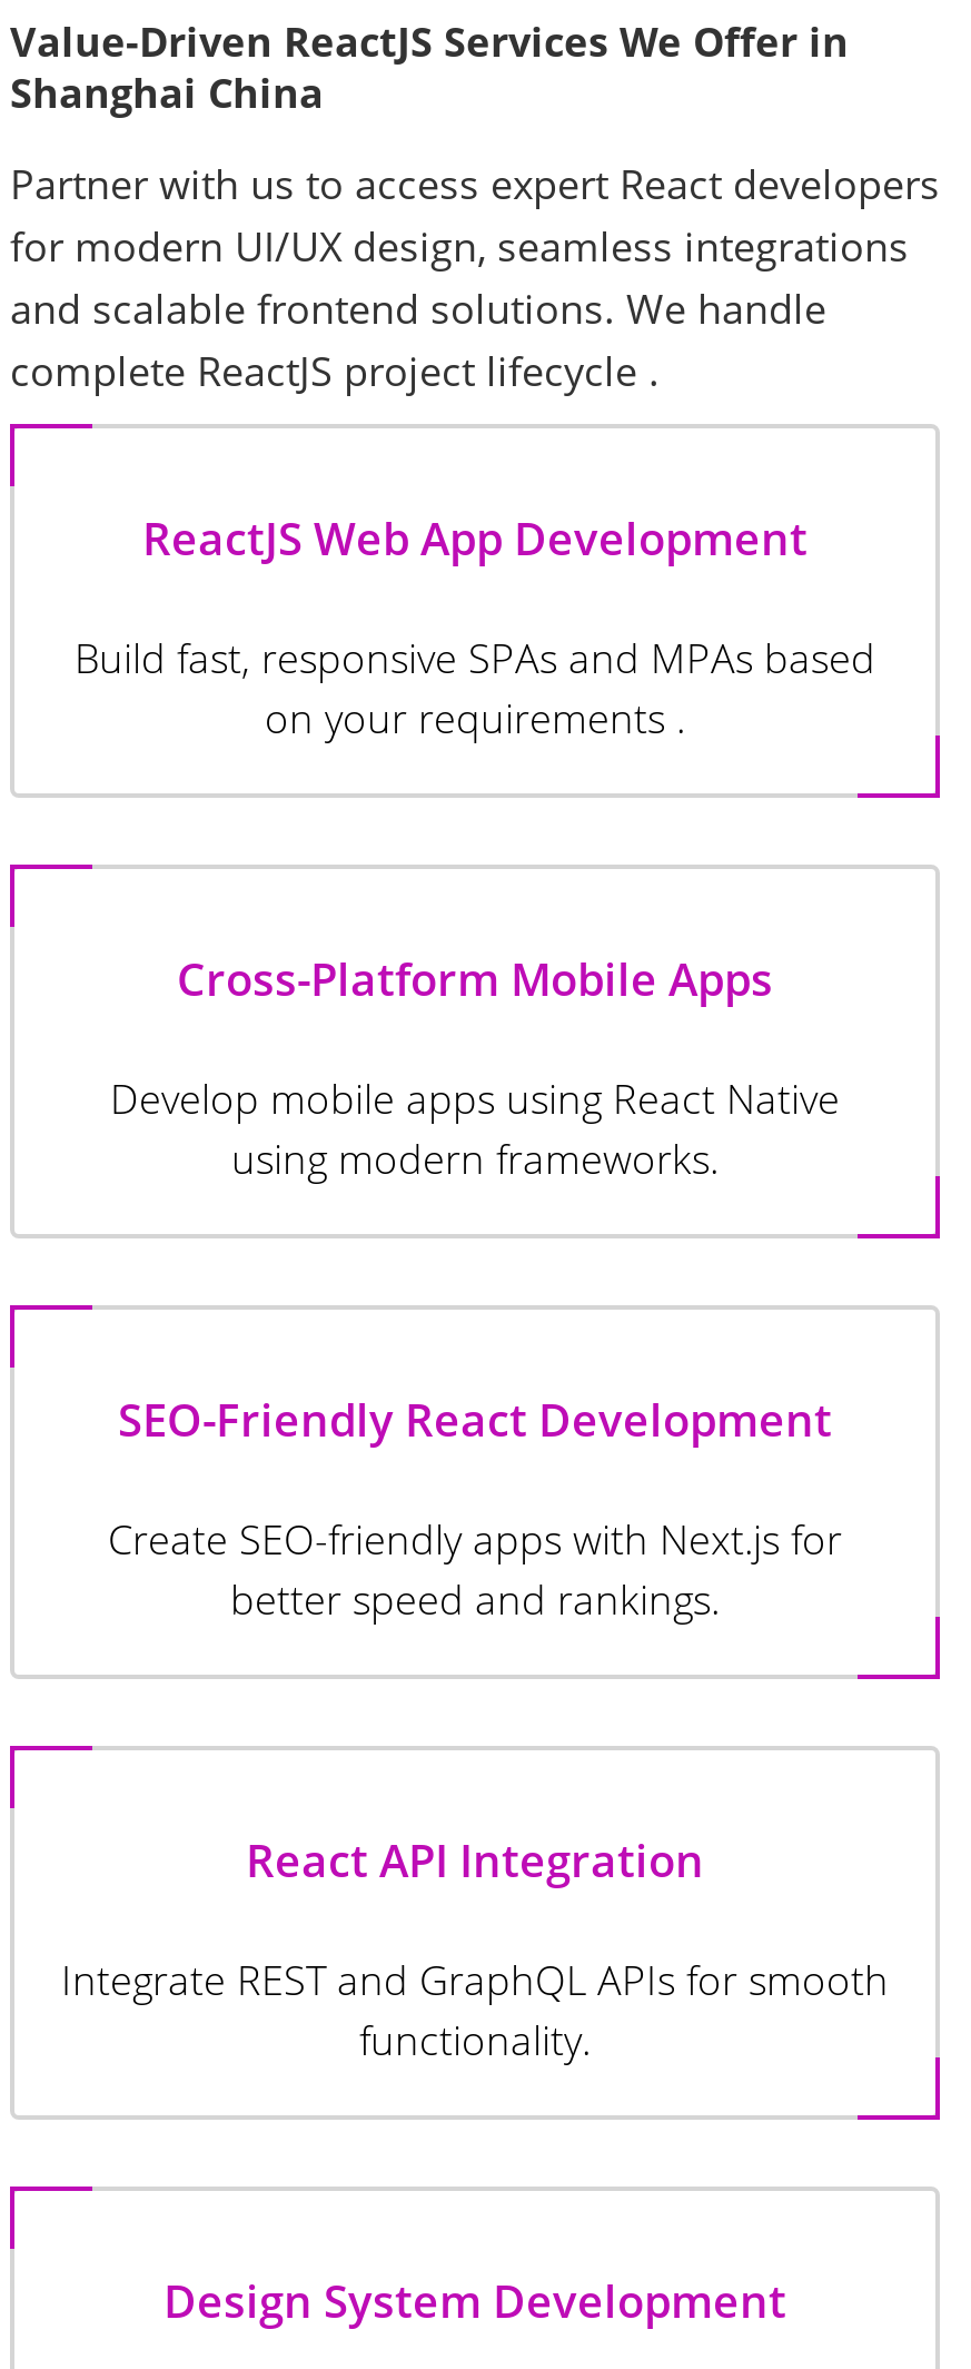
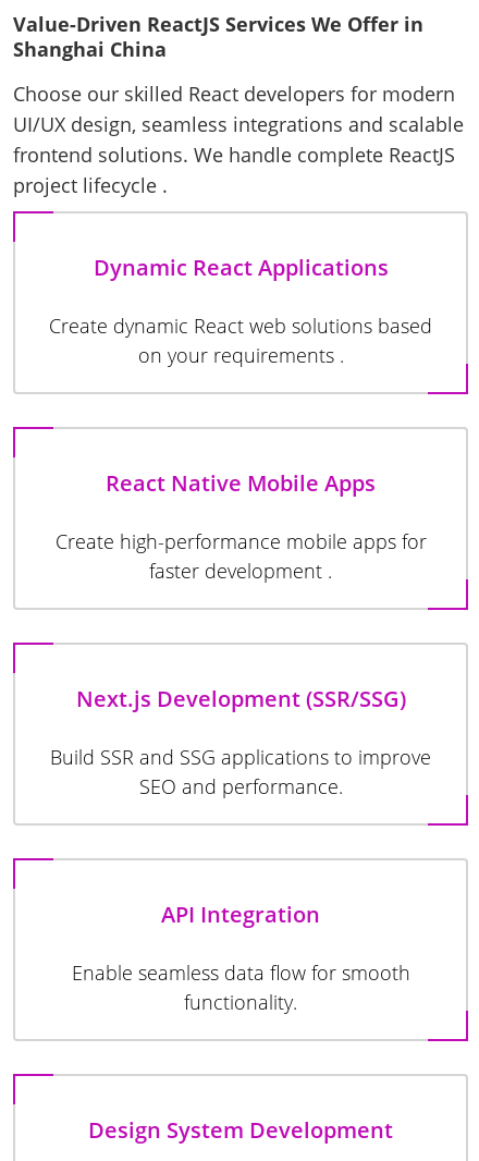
- Partner with us to access expert React developers
- for modern UI/UX design, seamless integrations
- and scalable frontend solutions. We handle
- complete ReactJS project lifecycle .
+ Choose our skilled React developers for modern
+ UI/UX design, seamless integrations and scalable
+ frontend solutions. We handle complete ReactJS
+ project lifecycle .

- ReactJS Web App Development
+ Dynamic React Applications

- Build fast, responsive SPAs and MPAs based
+ Create dynamic React web solutions based

- Cross-Platform Mobile Apps
+ React Native Mobile Apps

- Develop mobile apps using React Native
- using modern frameworks.
+ Create high-performance mobile apps for
+ faster development .

- SEO-Friendly React Development
+ Next.js Development (SSR/SSG)

- Create SEO-friendly apps with Next.js for
- better speed and rankings.
+ Build SSR and SSG applications to improve
+ SEO and performance.

- React API Integration
+ API Integration

- Integrate REST and GraphQL APIs for smooth
+ Enable seamless data flow for smooth
